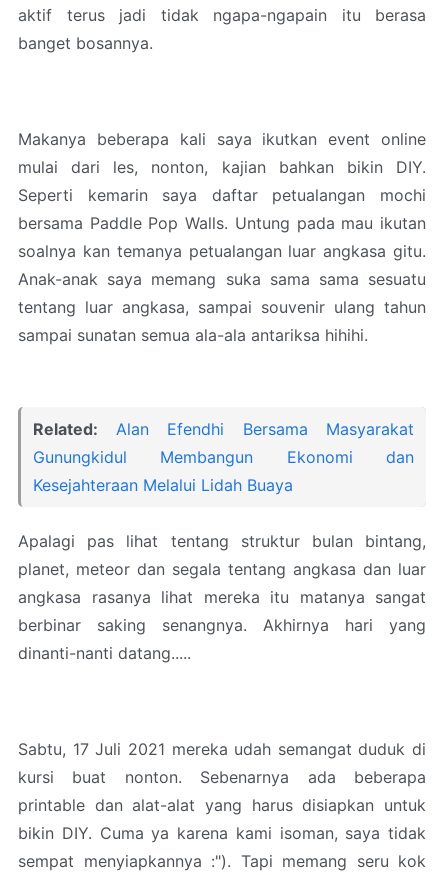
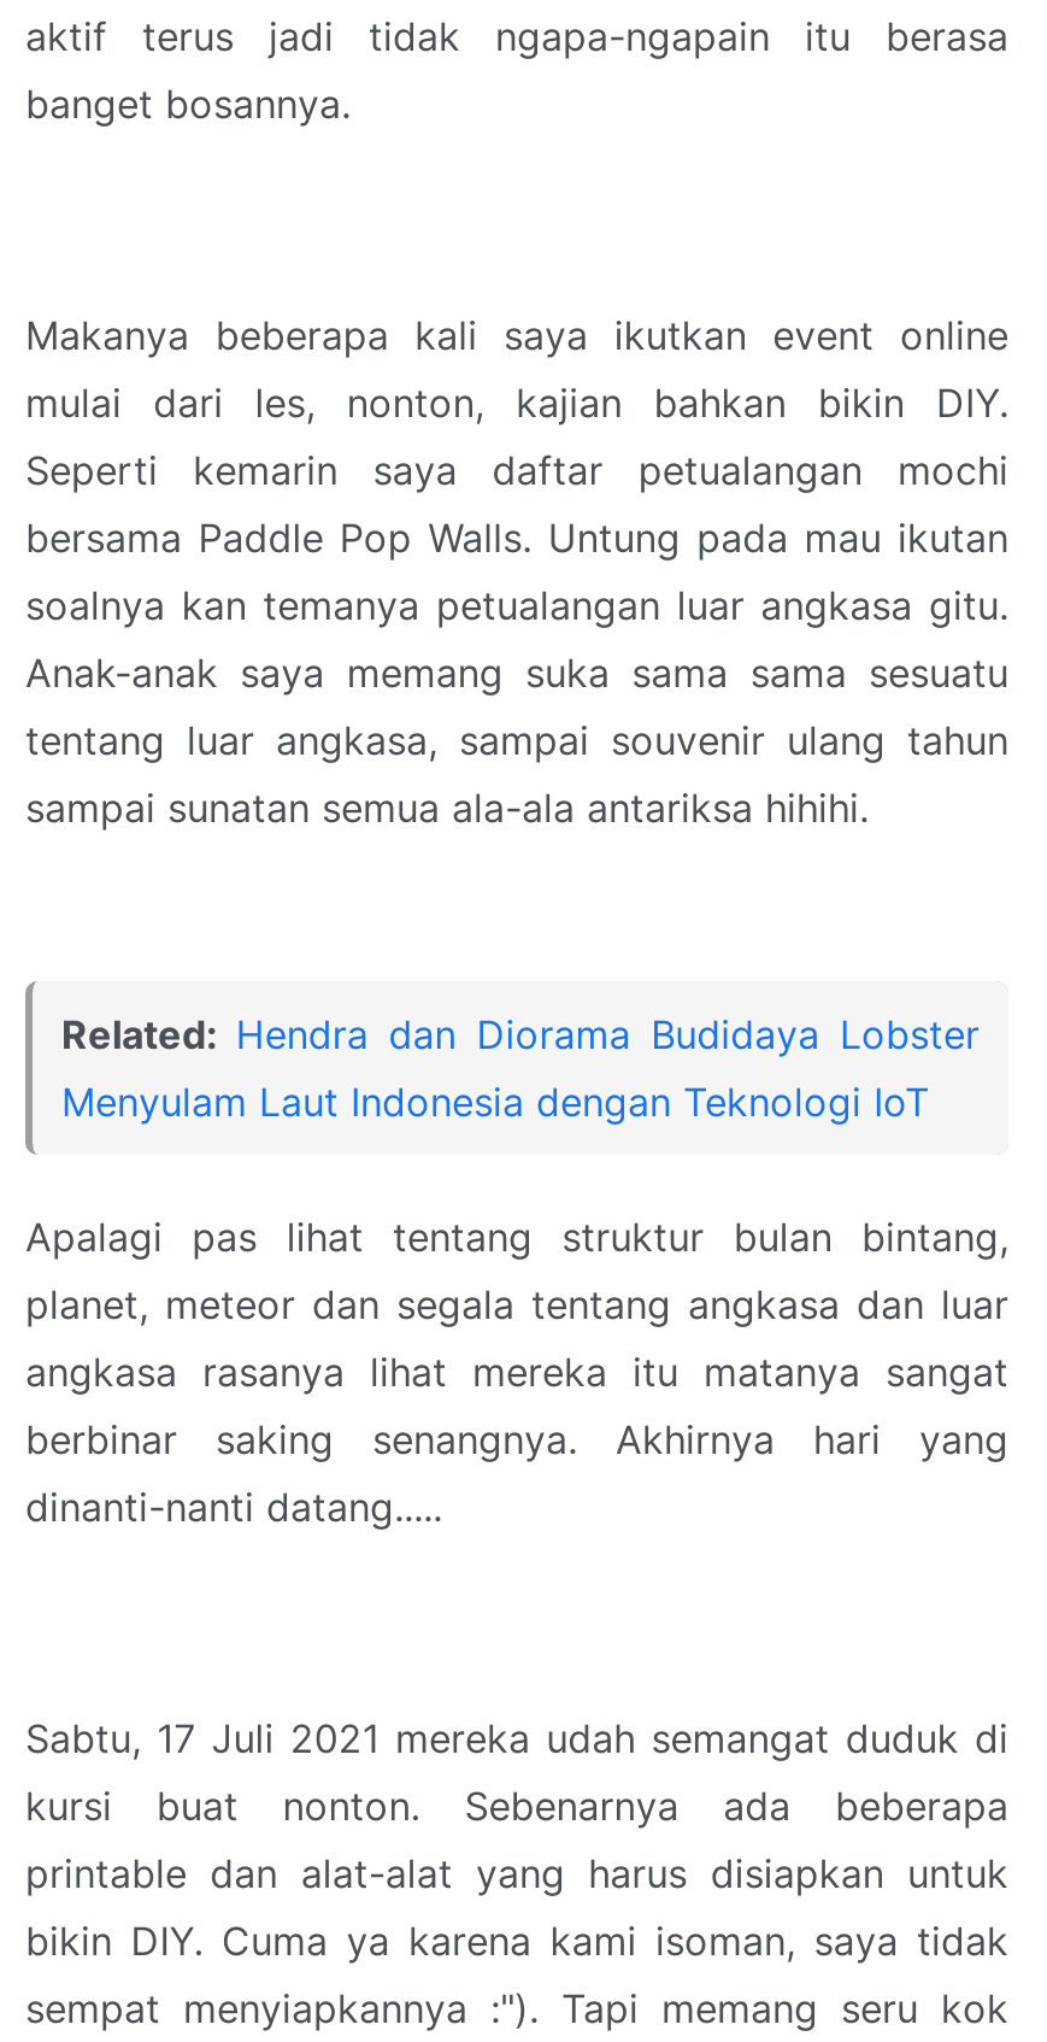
- Related: Alan Efendhi Bersama Masyarakat
- Gunungkidul Membangun Ekonomi dan
- Kesejahteraan Melalui Lidah Buaya
+ Related: Hendra dan Diorama Budidaya Lobster
+ Menyulam Laut Indonesia dengan Teknologi IoT
